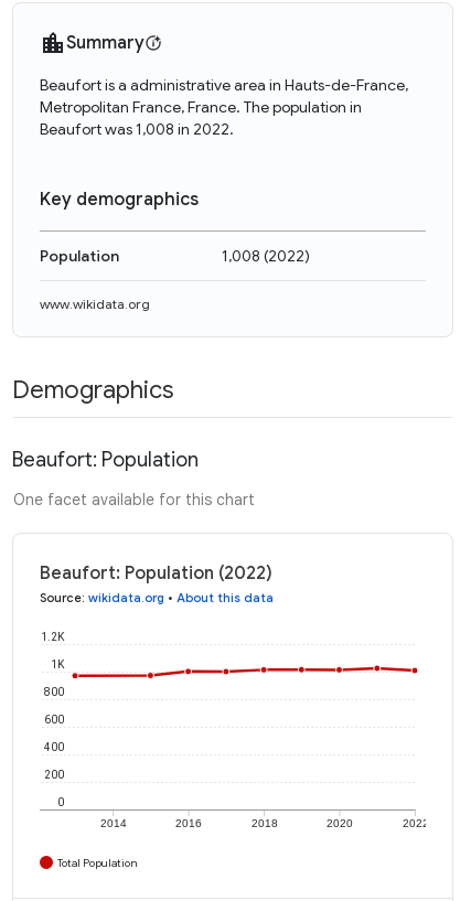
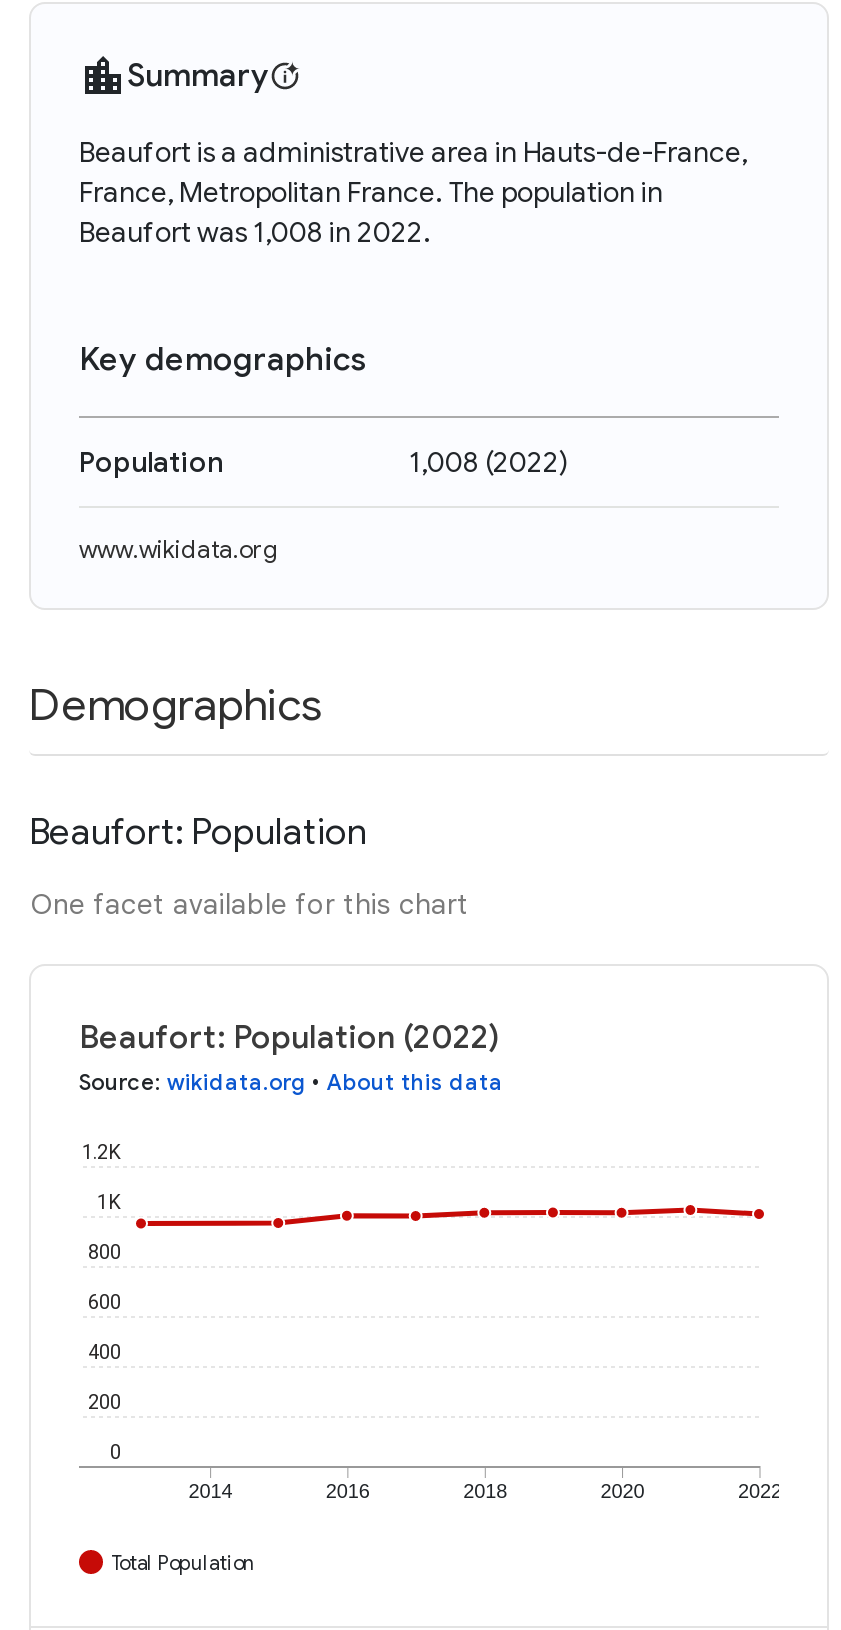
- Metropolitan France, France. The population in
+ France, Metropolitan France. The population in
